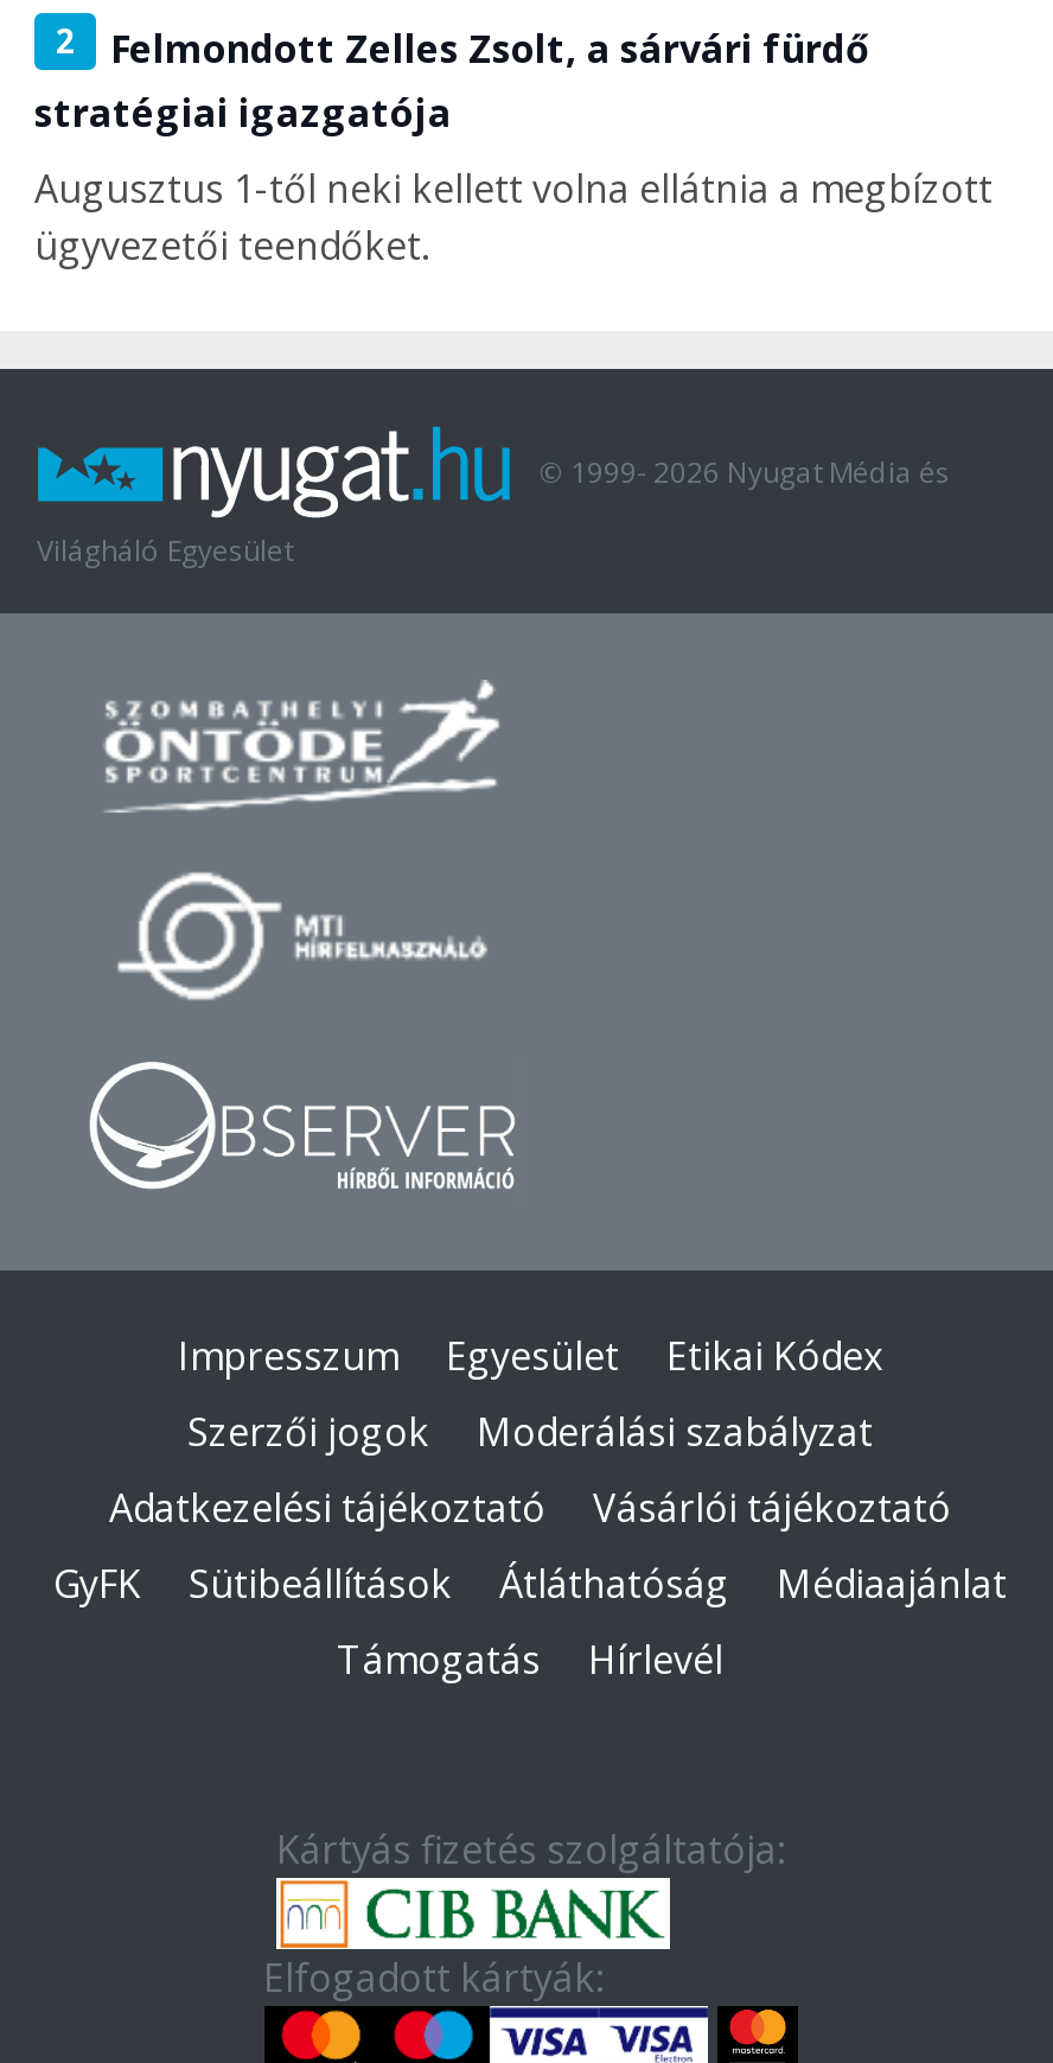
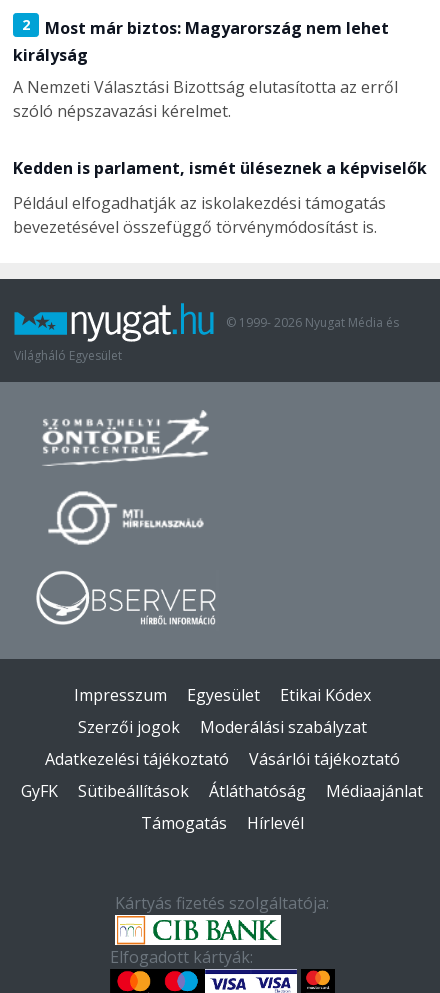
- Felmondott Zelles Zsolt, a sárvári fürdő
- stratégiai igazgatója
- Augusztus 1-től neki kellett volna ellátnia a megbízott
- ügyvezetői teendőket.
+ Most már biztos: Magyarország nem lehet
+ királyság
+ A Nemzeti Választási Bizottság elutasította az erről
+ szóló népszavazási kérelmet.
+ Kedden is parlament, ismét üléseznek a képviselők
+ Például elfogadhatják az iskolakezdési támogatás
+ bevezetésével összefüggő törvénymódosítást is.
